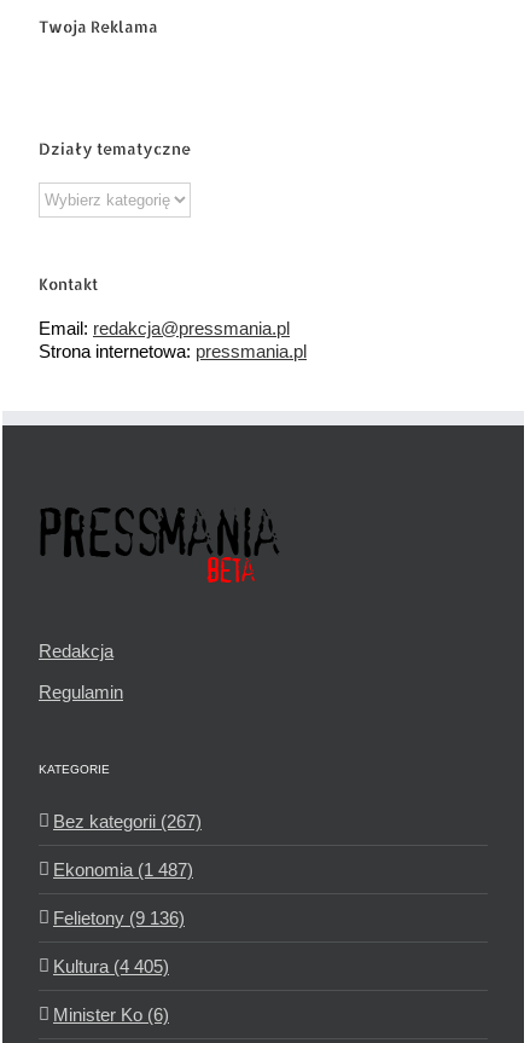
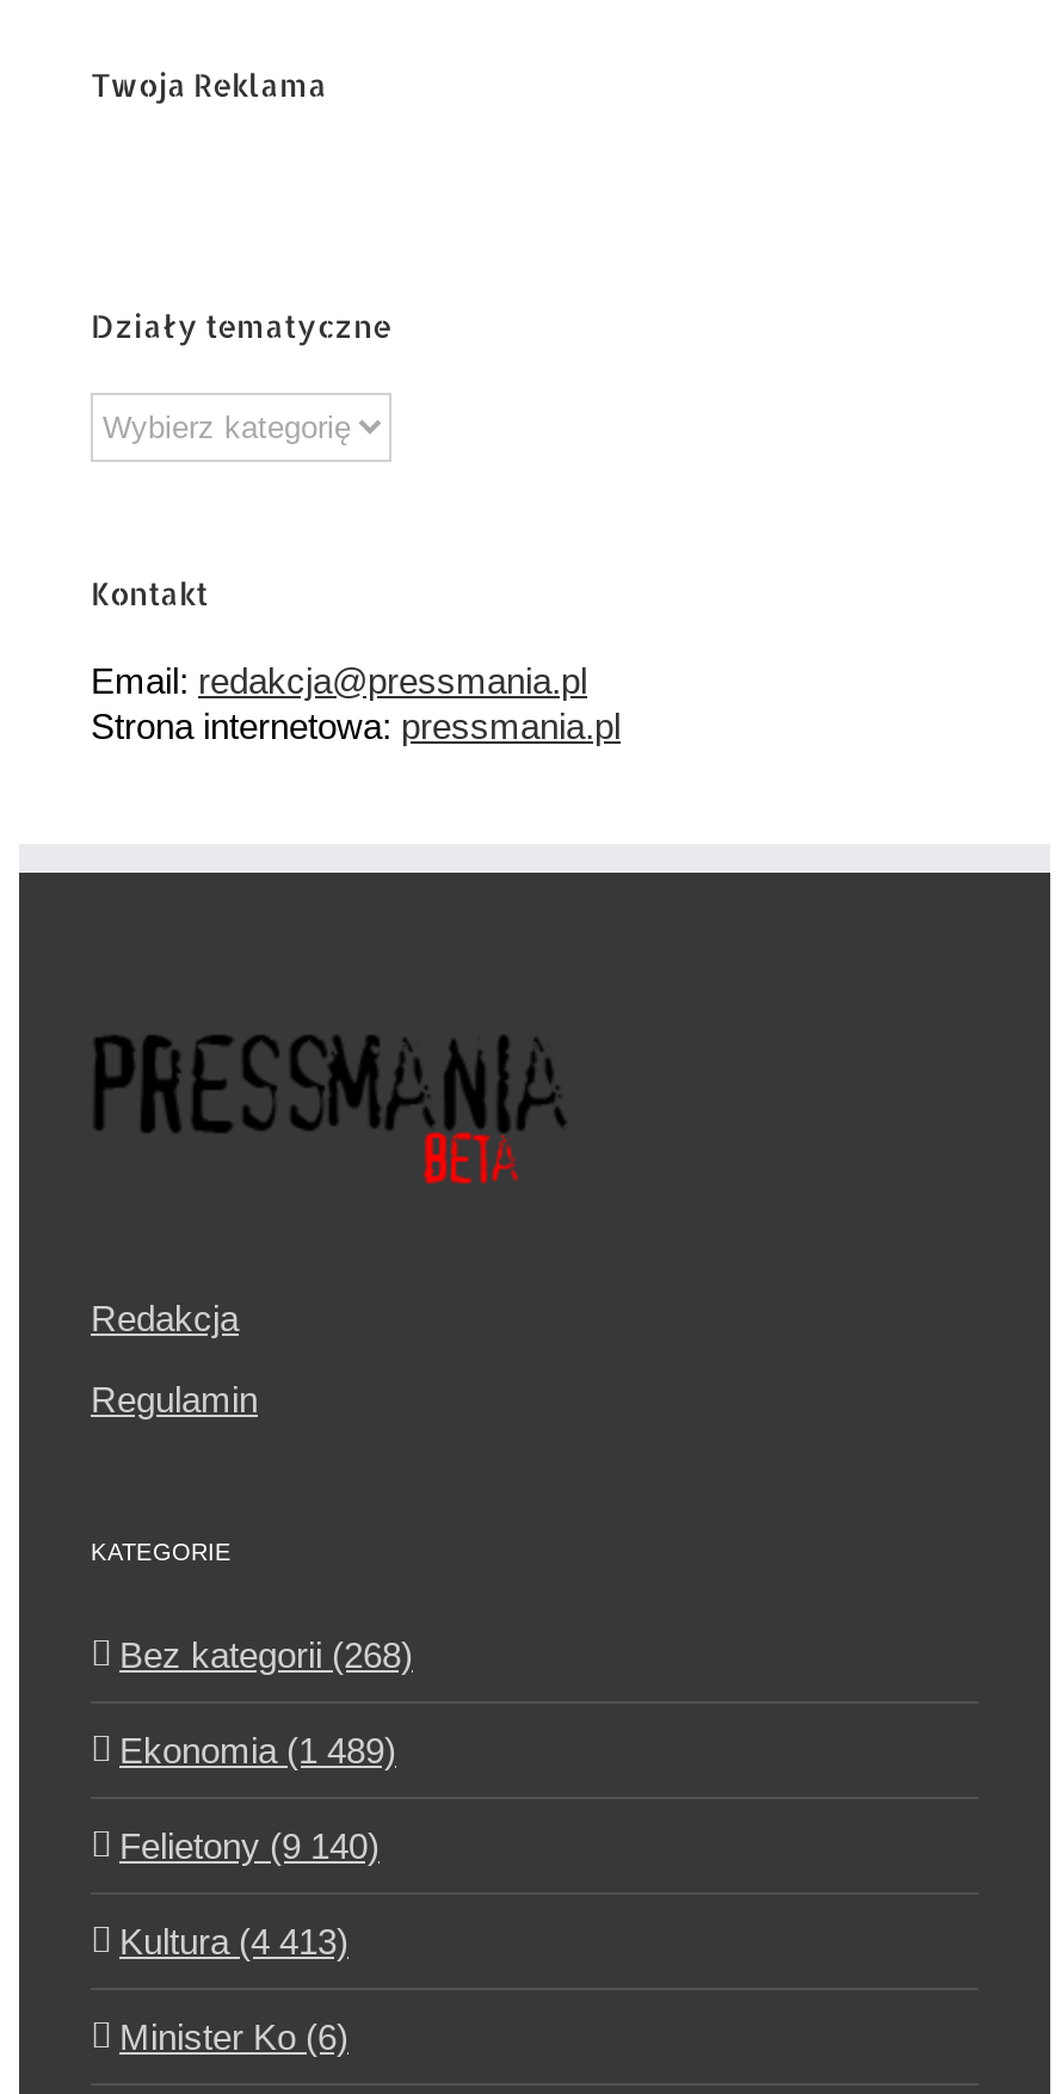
- Bez kategorii (267)
+ Bez kategorii (268)

- Ekonomia (1 487)
+ Ekonomia (1 489)

- Felietony (9 136)
+ Felietony (9 140)

- Kultura (4 405)
+ Kultura (4 413)
